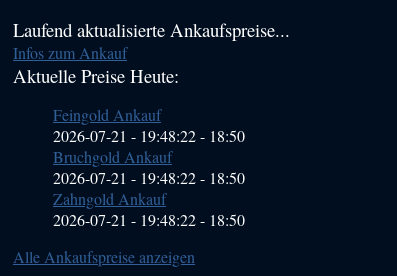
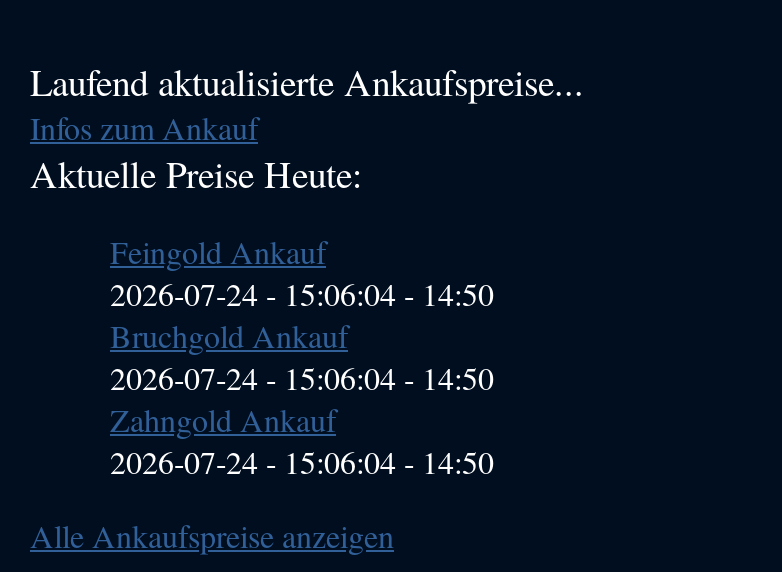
- 2026-07-21 - 19:48:22 - 18:50
+ 2026-07-24 - 15:06:04 - 14:50

- 2026-07-21 - 19:48:22 - 18:50
+ 2026-07-24 - 15:06:04 - 14:50

- 2026-07-21 - 19:48:22 - 18:50
+ 2026-07-24 - 15:06:04 - 14:50
